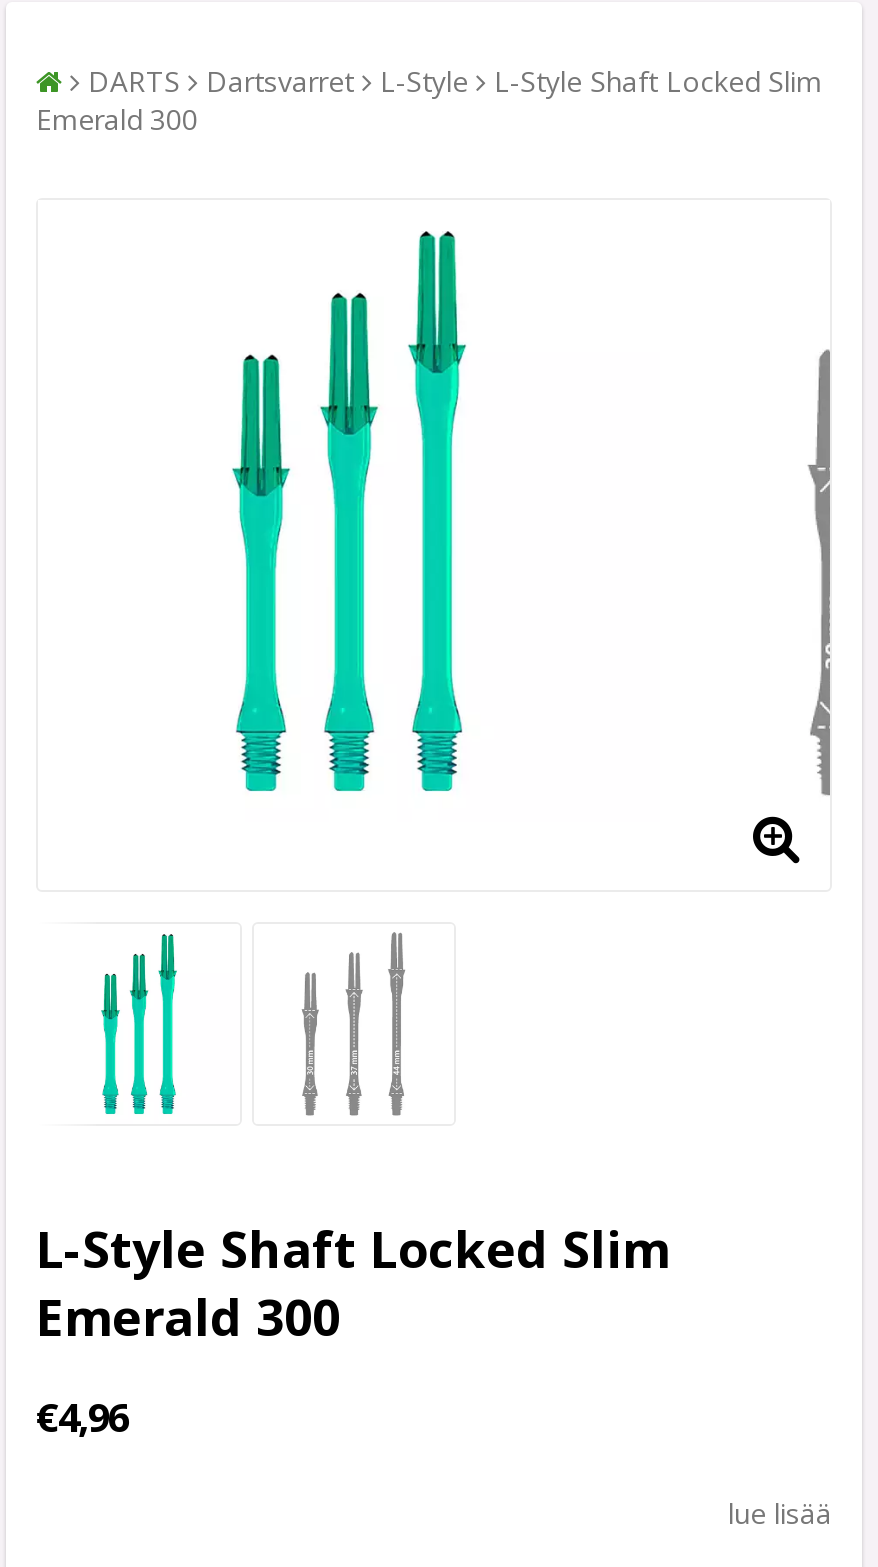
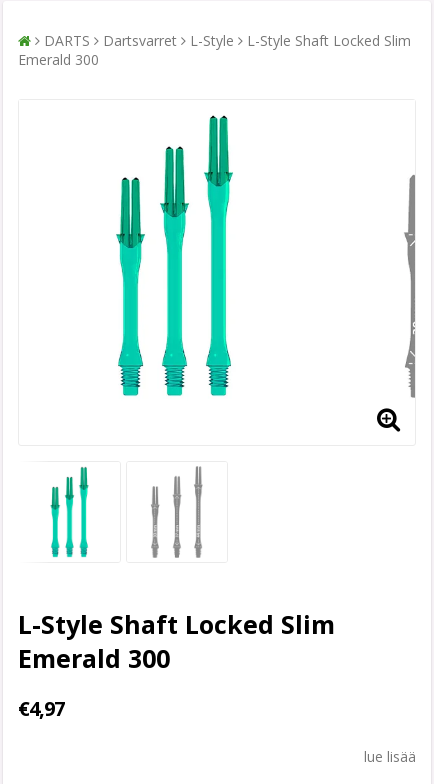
- €4,96
+ €4,97
